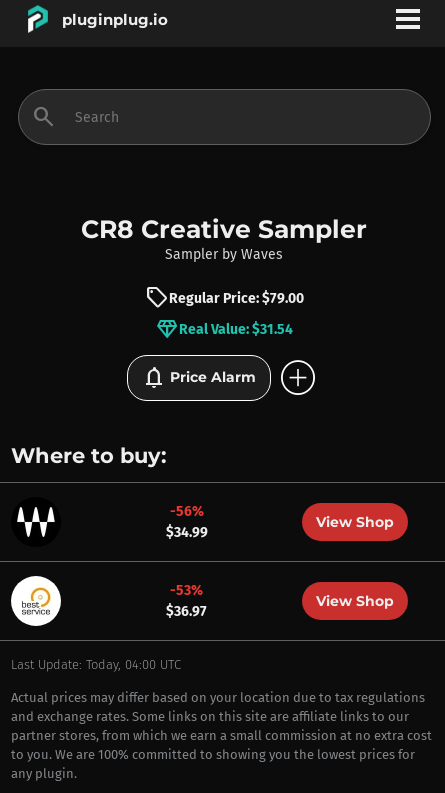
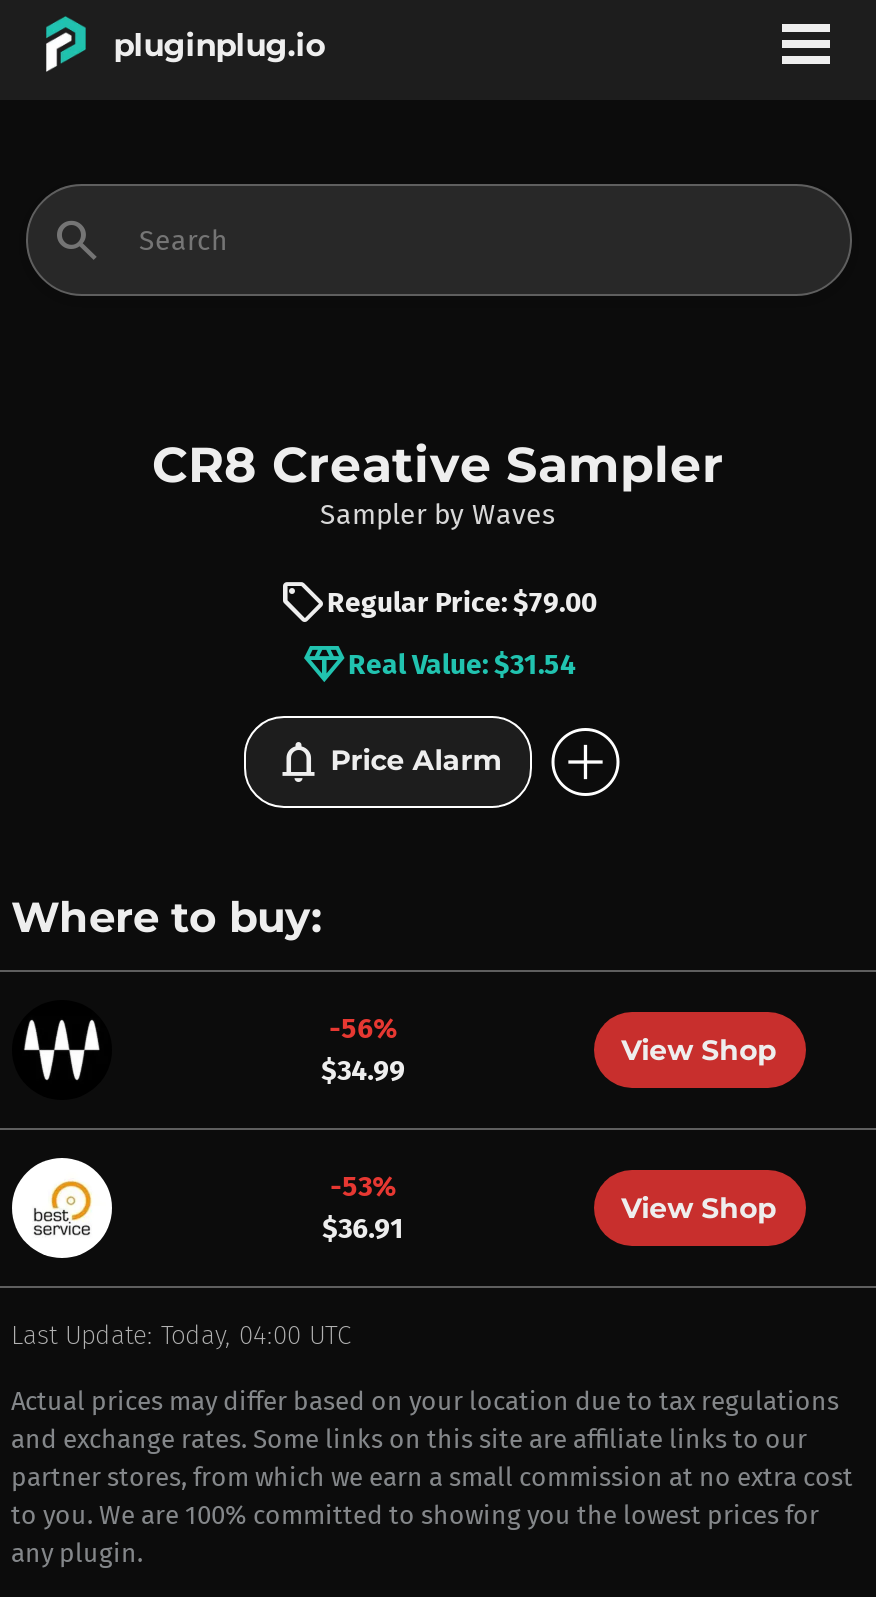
- $36.97
+ $36.91
